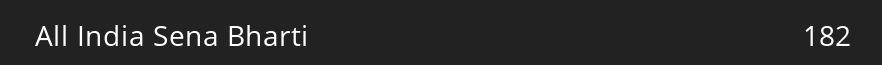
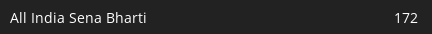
- 182
+ 172
